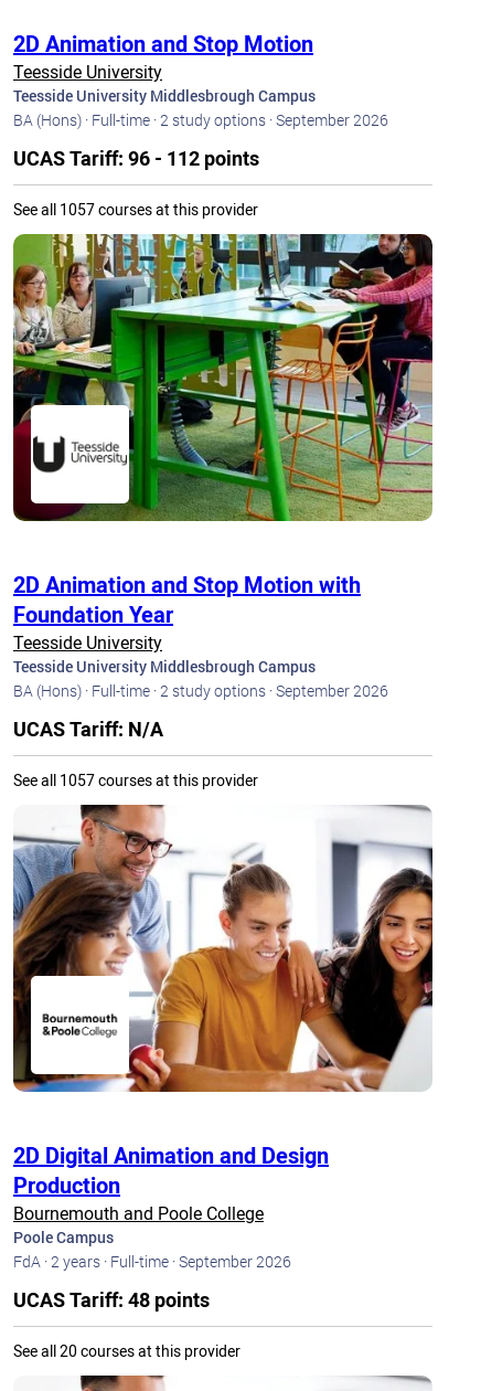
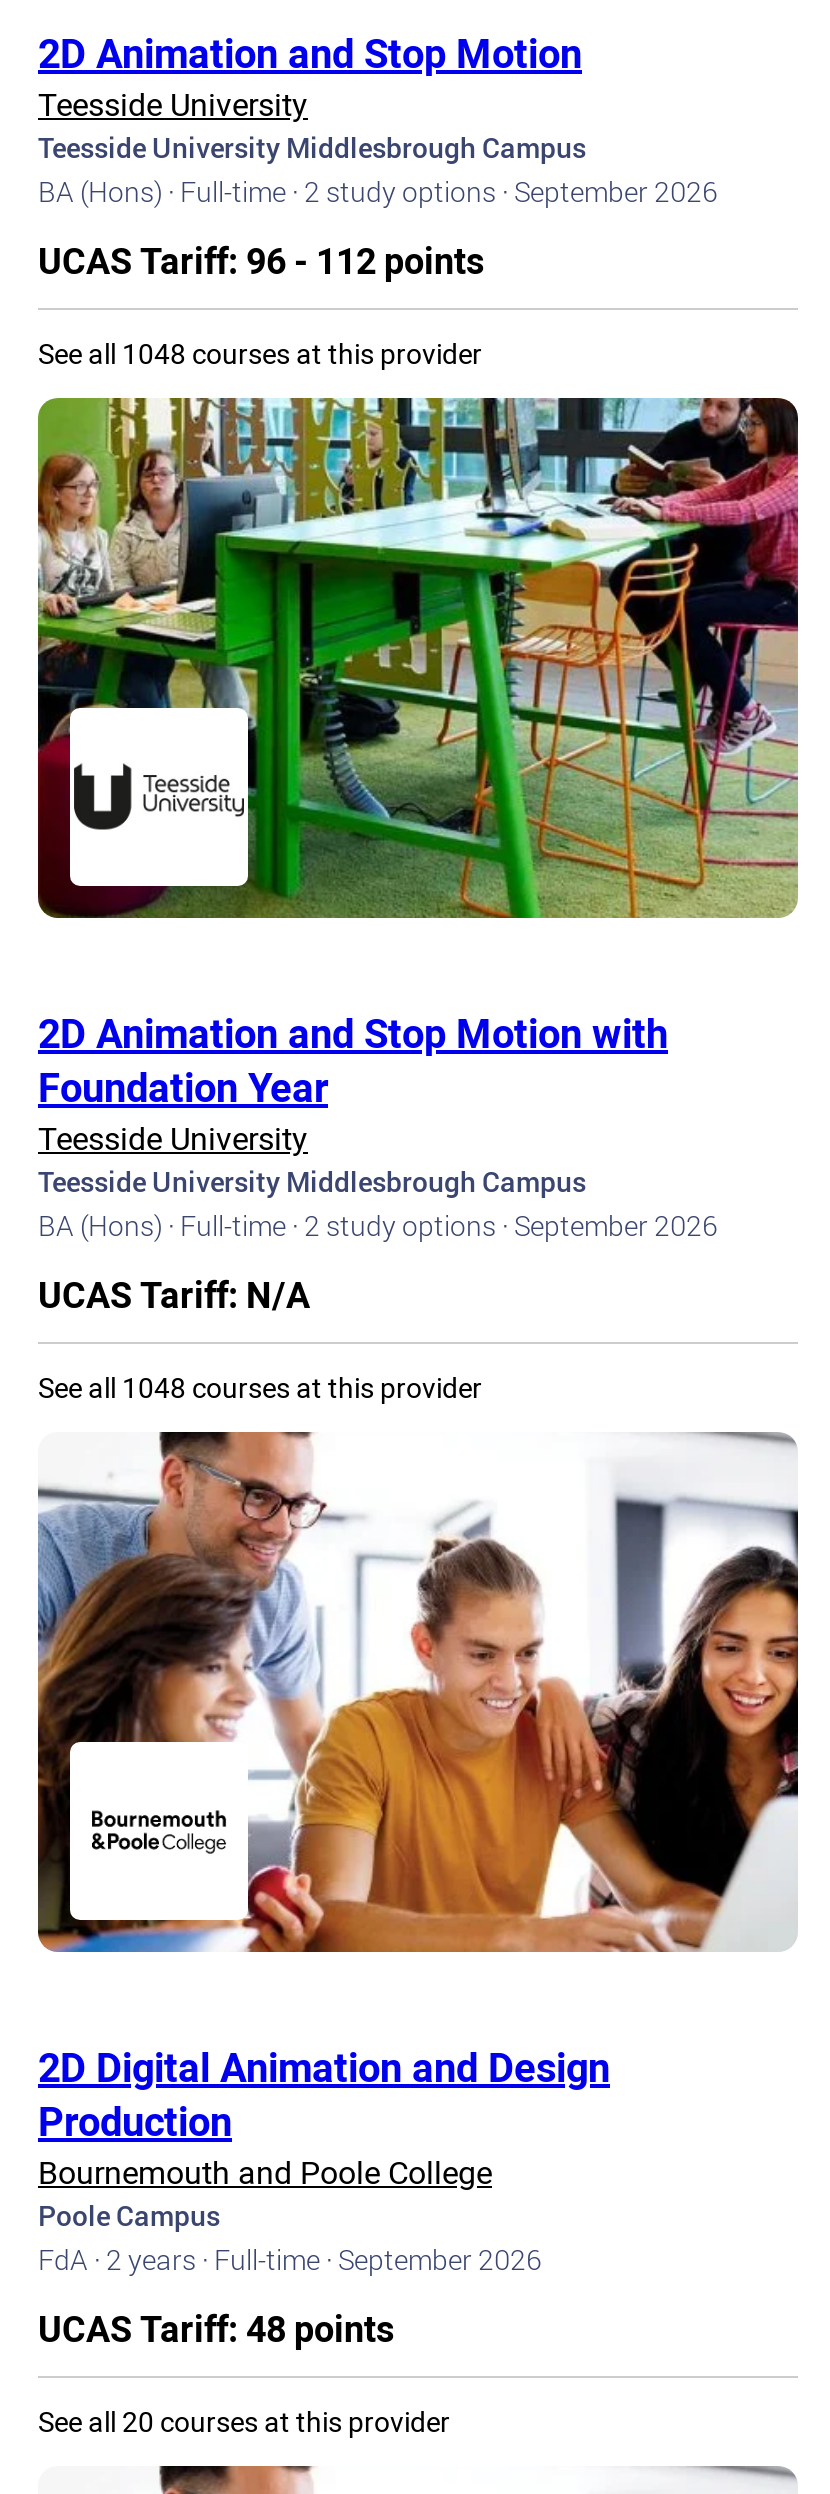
- See all 1057 courses at this provider
+ See all 1048 courses at this provider

- See all 1057 courses at this provider
+ See all 1048 courses at this provider
